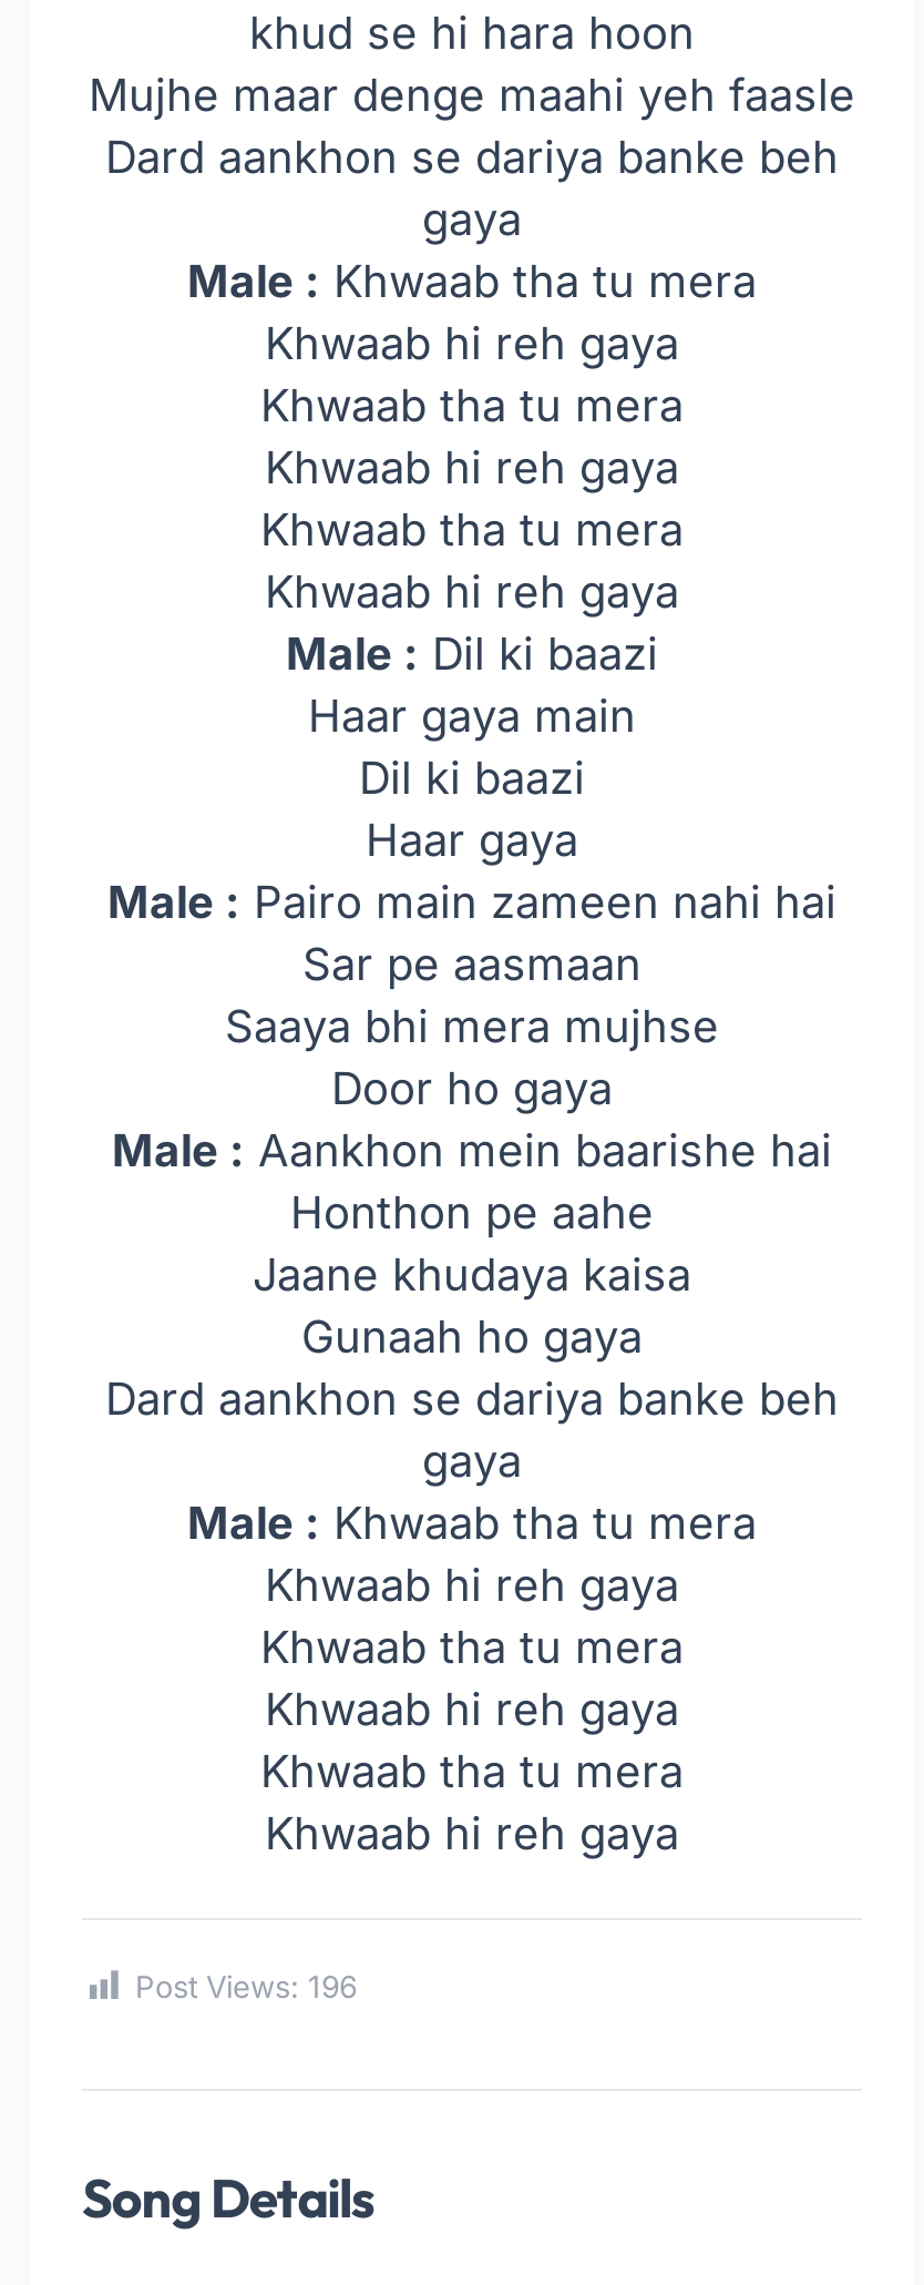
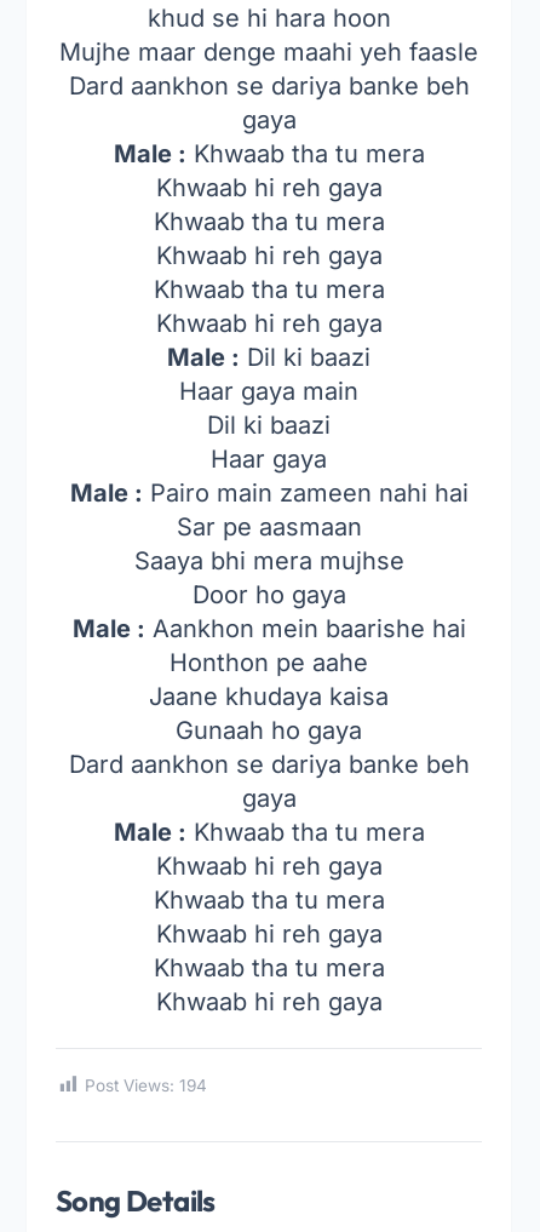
- Post Views: 196
+ Post Views: 194
